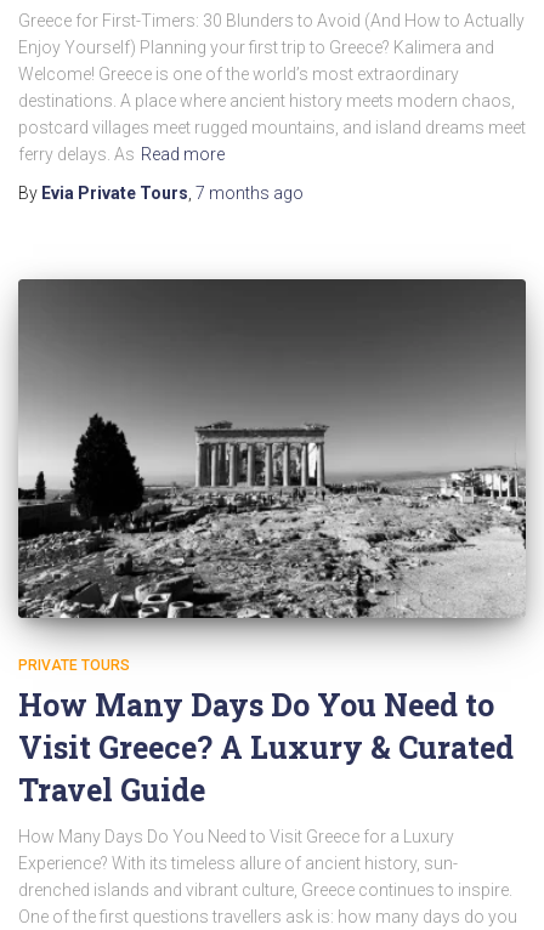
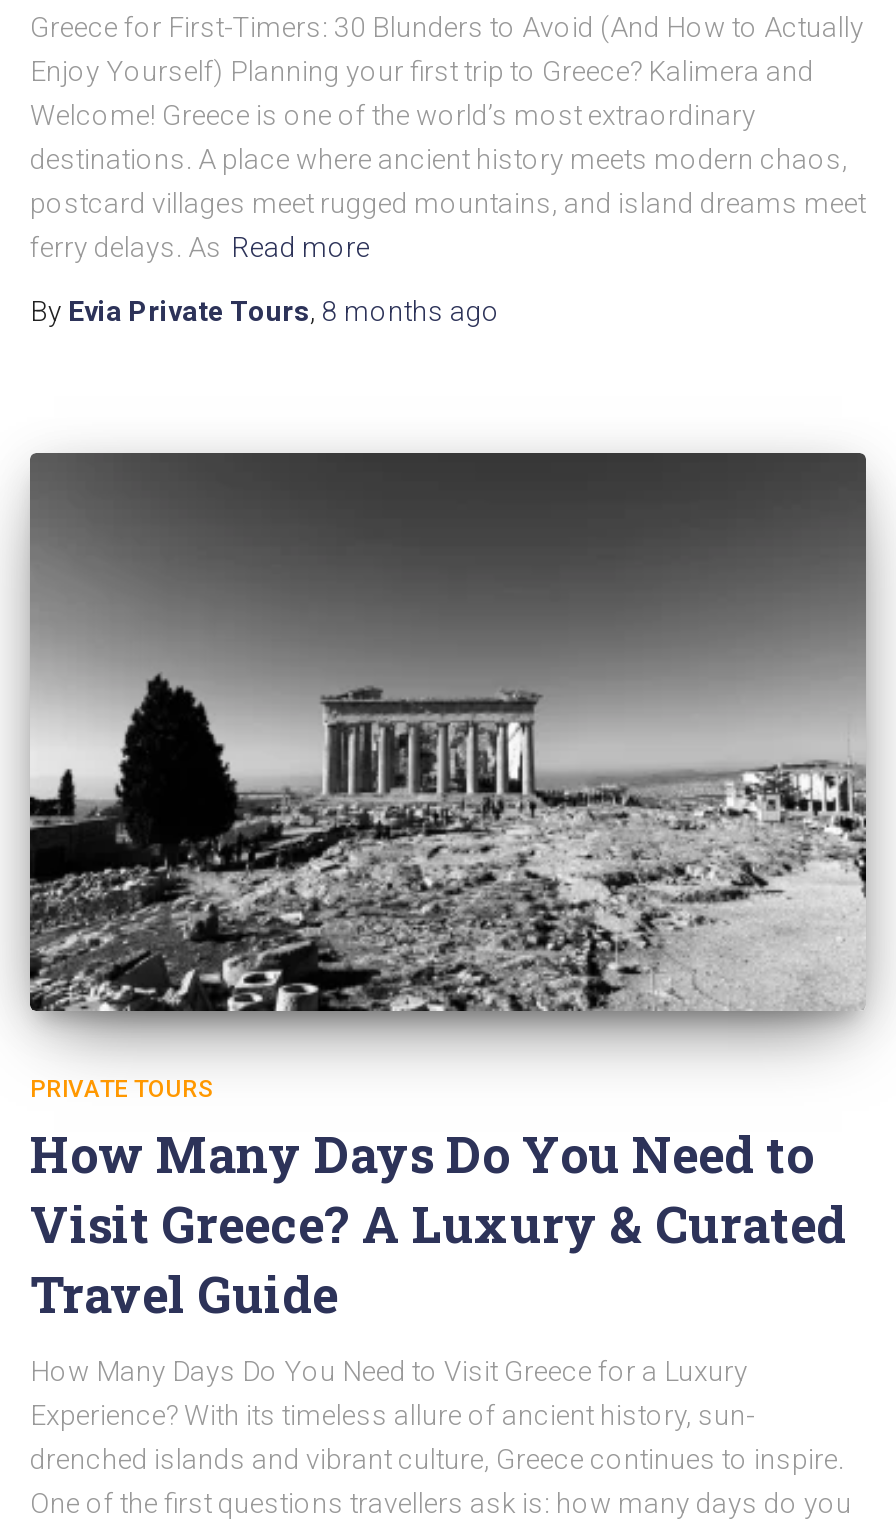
- By Evia Private Tours, 7 months ago
+ By Evia Private Tours, 8 months ago
